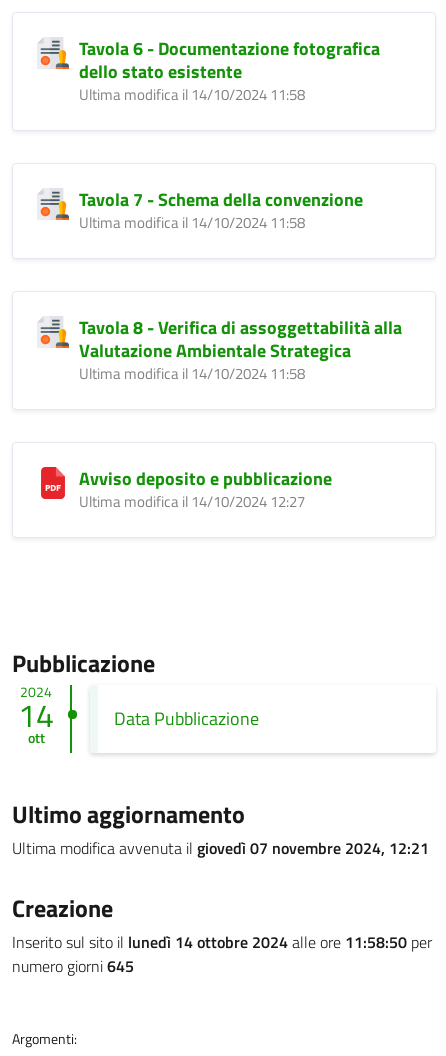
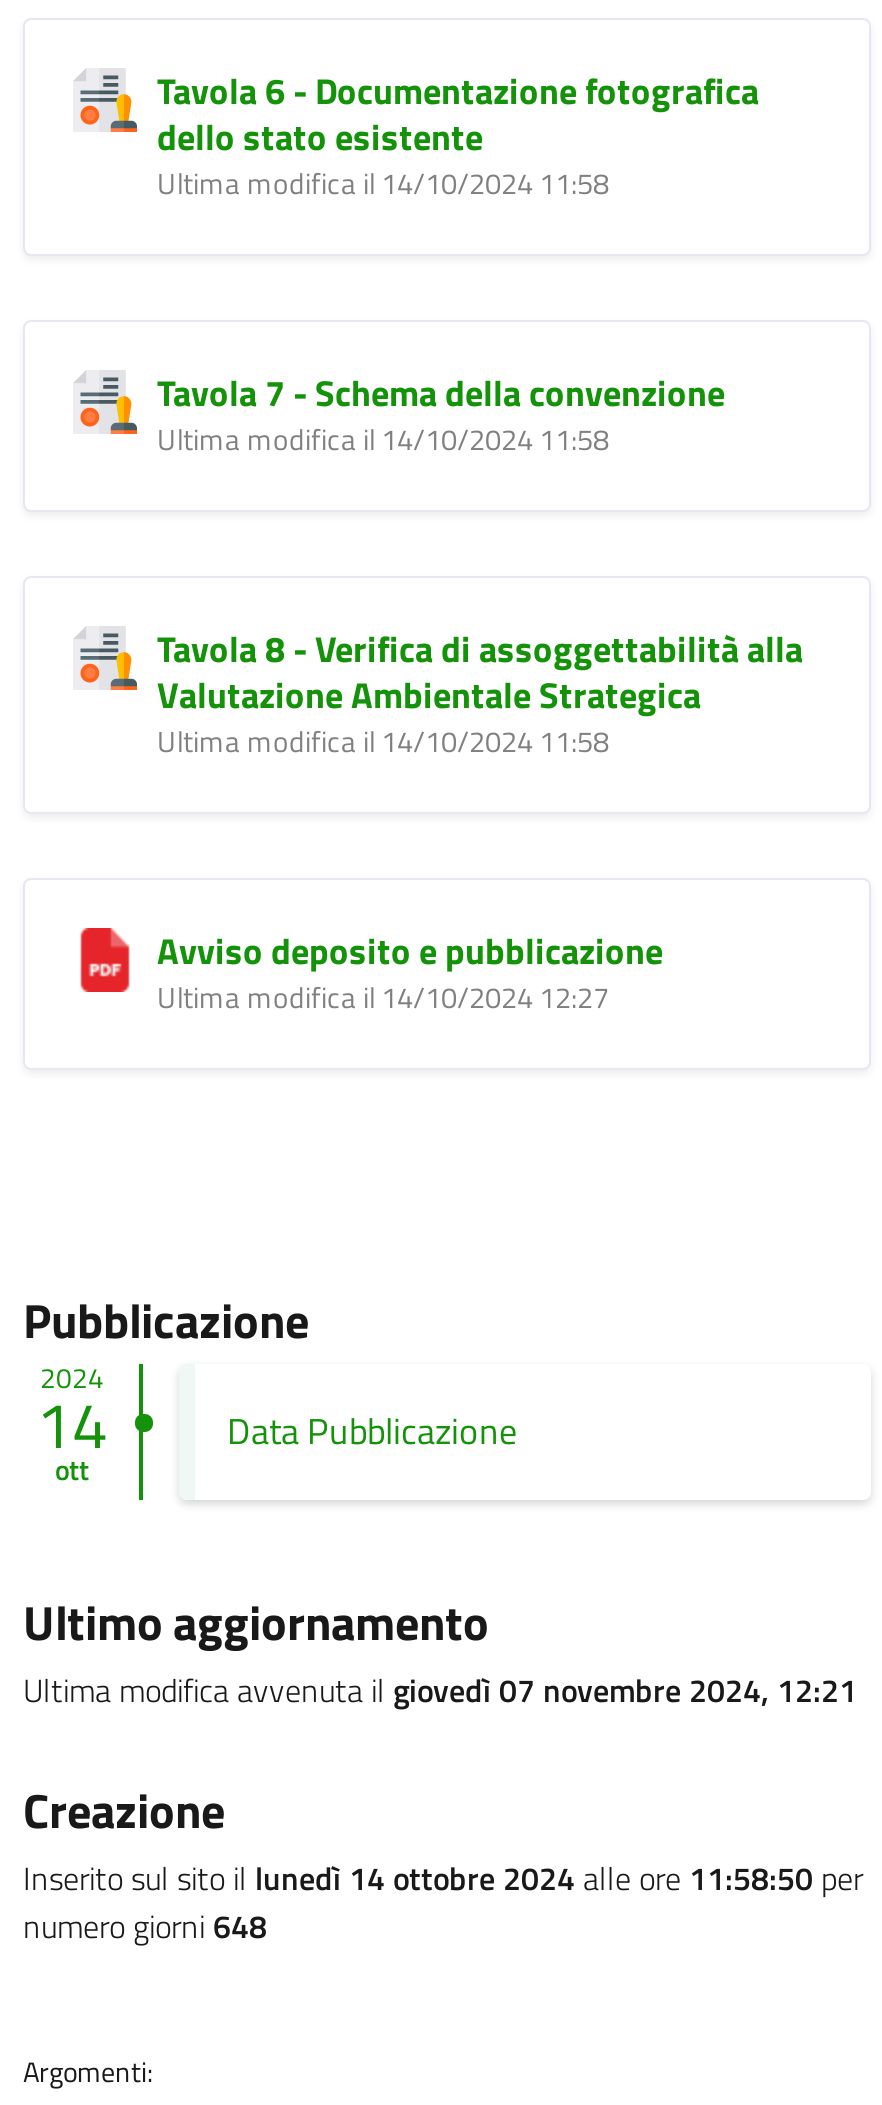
- numero giorni 645
+ numero giorni 648
